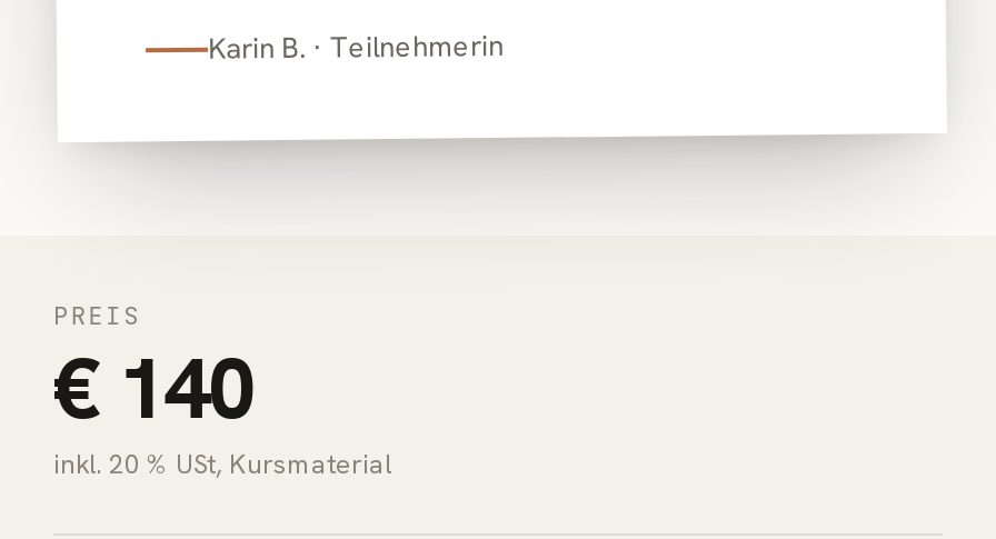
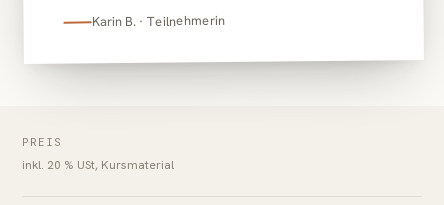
- € 140
